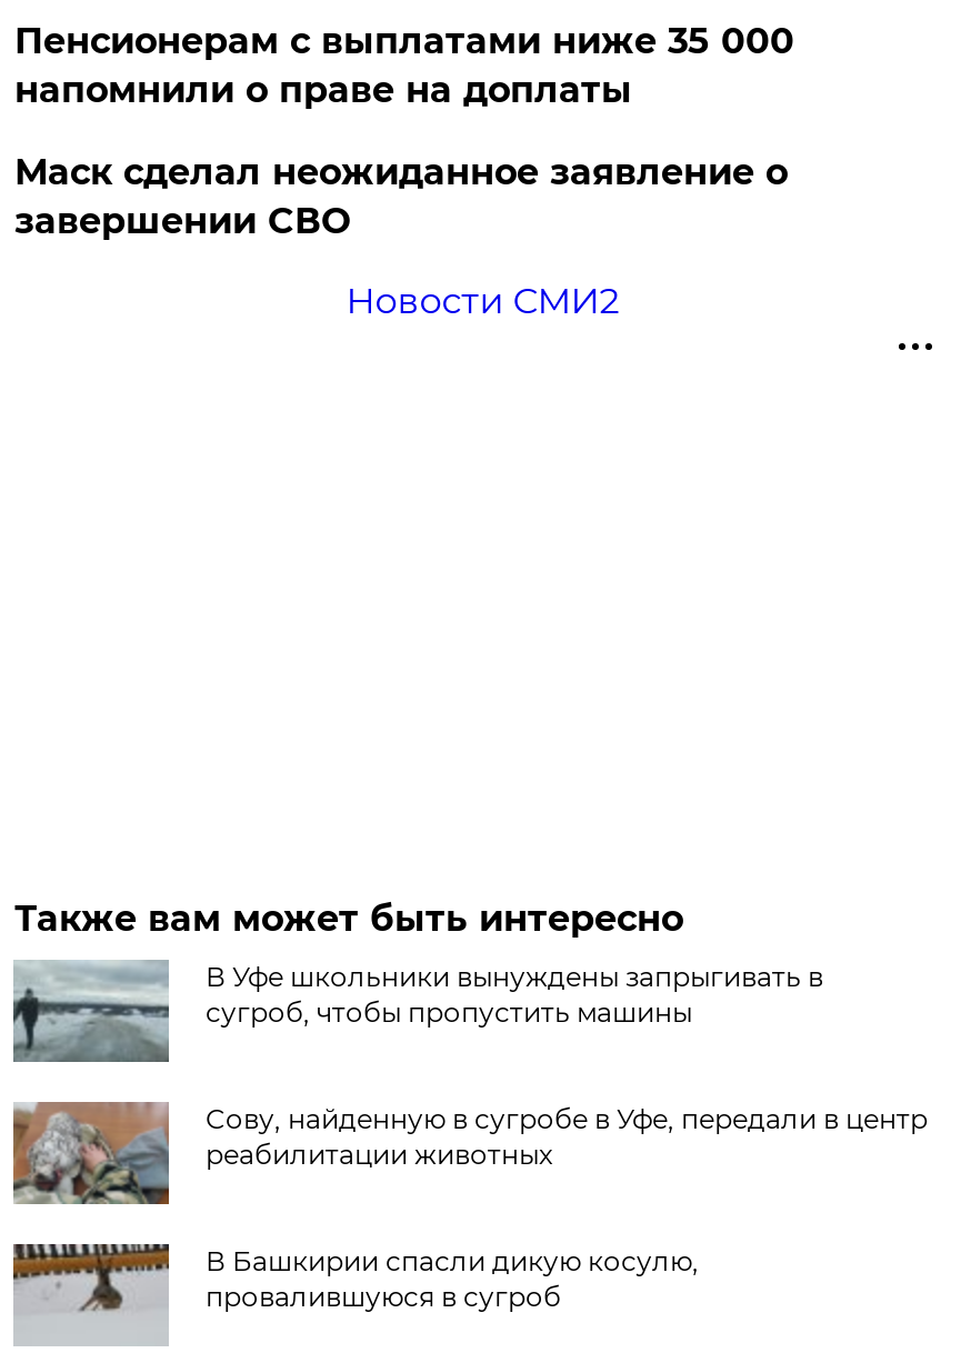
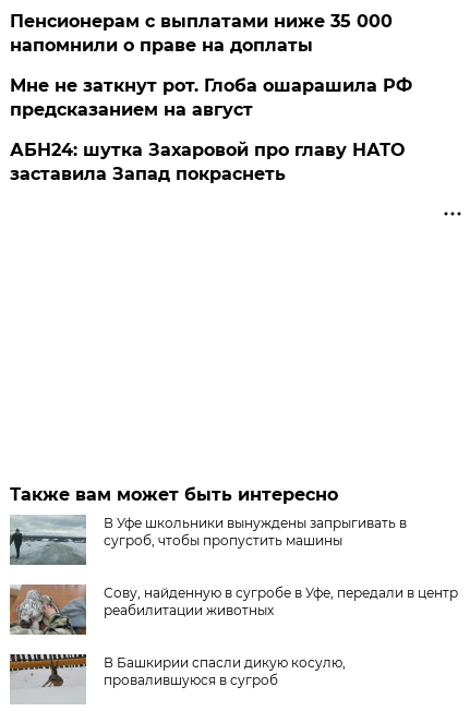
- Маск сделал неожиданное заявление о
- завершении СВО
+ Мне не заткнут рот. Глоба ошарашила РФ
+ предсказанием на август

- Новости СМИ2
+ АБН24: шутка Захаровой про главу НАТО
+ заставила Запад покраснеть
